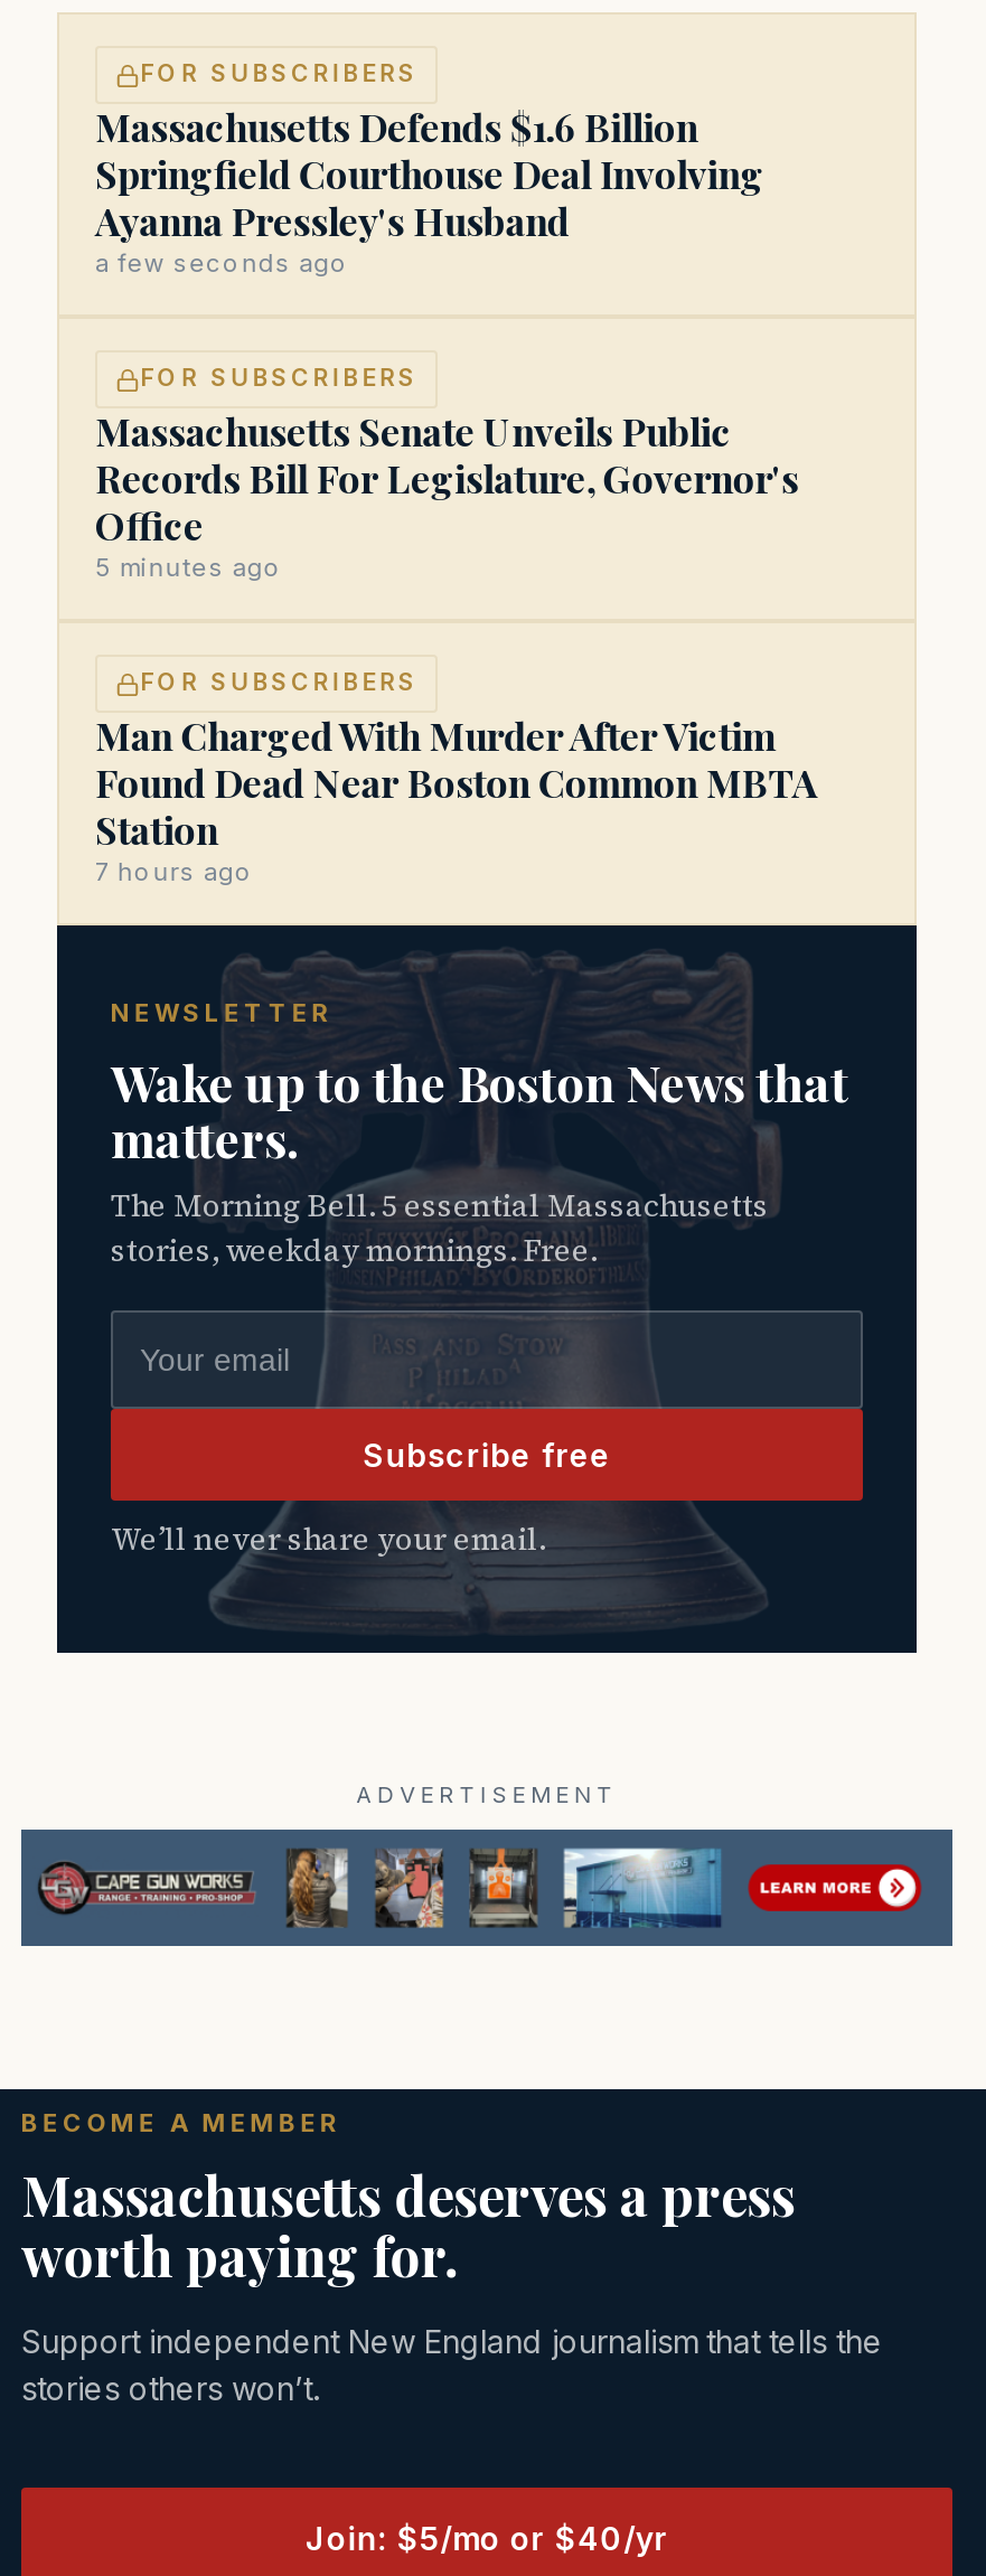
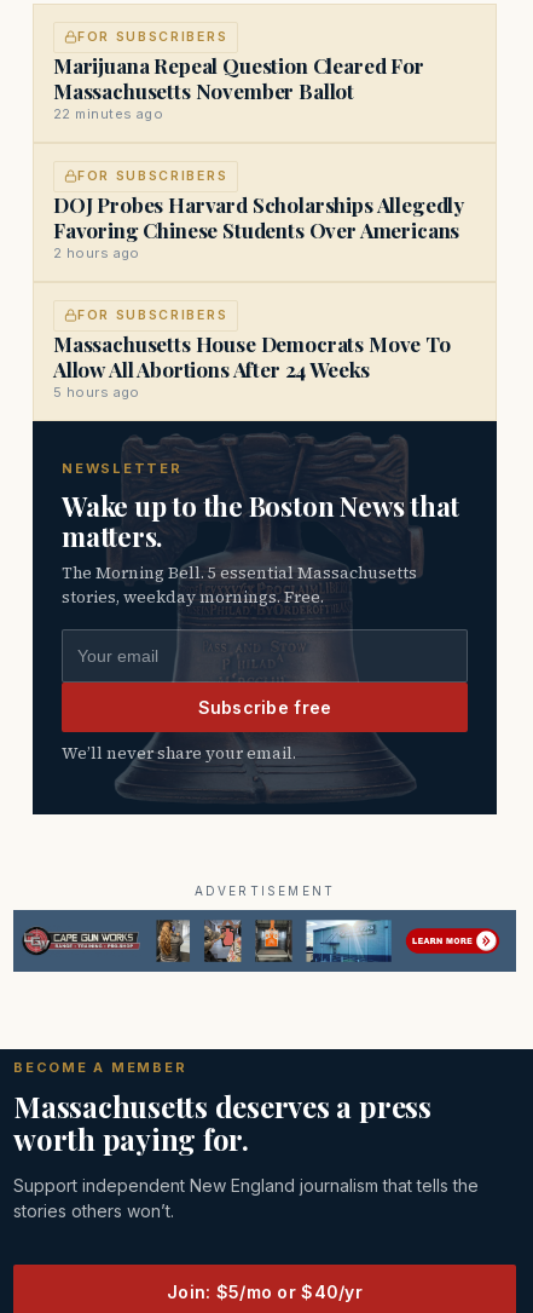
- Massachusetts Defends $1.6 Billion
- Springfield Courthouse Deal Involving
- Ayanna Pressley's Husband
- a few seconds ago
+ Marijuana Repeal Question Cleared For
+ Massachusetts November Ballot
+ 22 minutes ago

- Massachusetts Senate Unveils Public
- Records Bill For Legislature, Governor's
- Office
- 5 minutes ago
+ DOJ Probes Harvard Scholarships Allegedly
+ Favoring Chinese Students Over Americans
+ 2 hours ago

- Man Charged With Murder After Victim
- Found Dead Near Boston Common MBTA
- Station
- 7 hours ago
+ Massachusetts House Democrats Move To
+ Allow All Abortions After 24 Weeks
+ 5 hours ago
